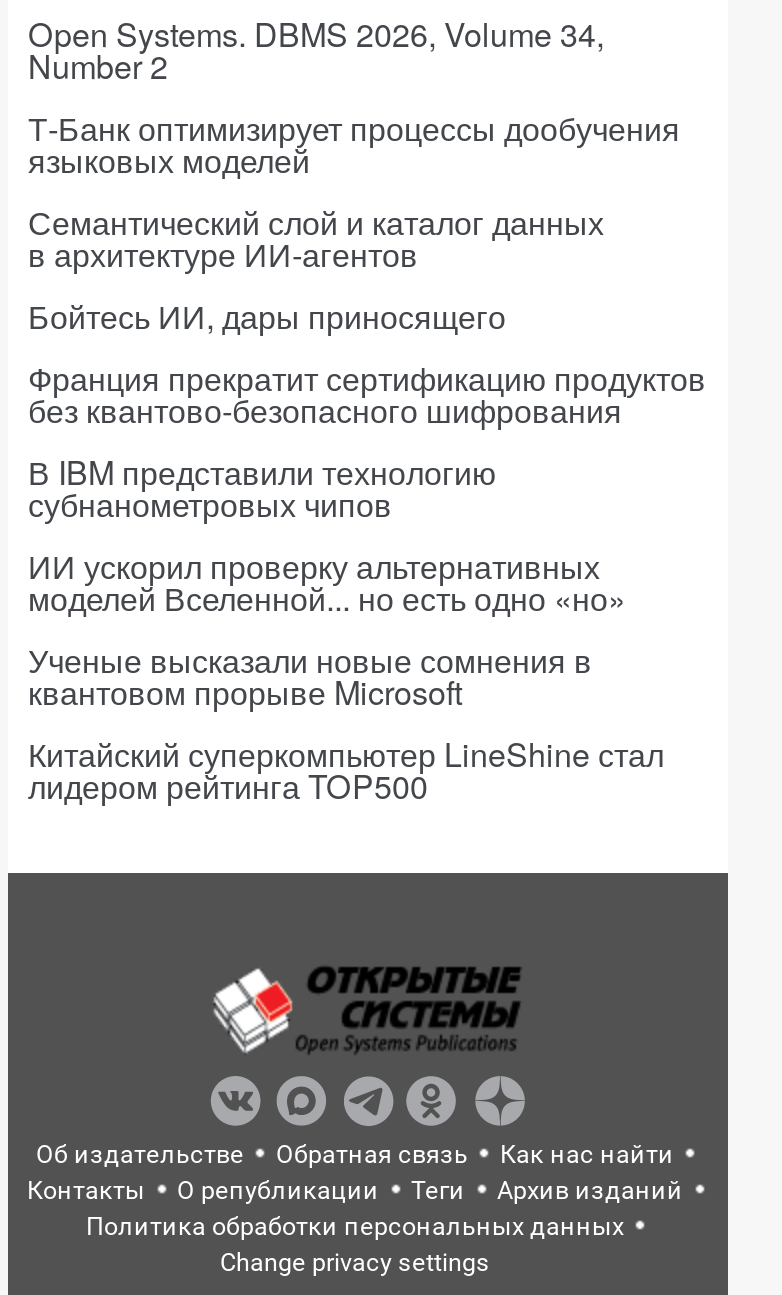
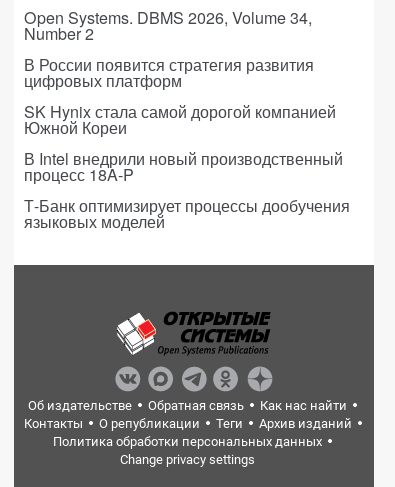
+ В России появится стратегия развития
+ цифровых платформ
+ SK Hynix стала самой дорогой компанией
+ Южной Кореи
+ В Intel внедрили новый производственный
+ процесс 18A-P

moved down: Т-Банк оптимизирует процессы дообучения | языковых моделей

- Семантический слой и каталог данных
- в архитектуре ИИ-агентов
- Бойтесь ИИ, дары приносящего
- Франция прекратит сертификацию продуктов
- без квантово-безопасного шифрования
- В IBM представили технологию
- субнанометровых чипов
- ИИ ускорил проверку альтернативных
- моделей Вселенной... но есть одно «но»
- Ученые высказали новые сомнения в
- квантовом прорыве Microsoft
- Китайский суперкомпьютер LineShine стал
- лидером рейтинга TOP500
